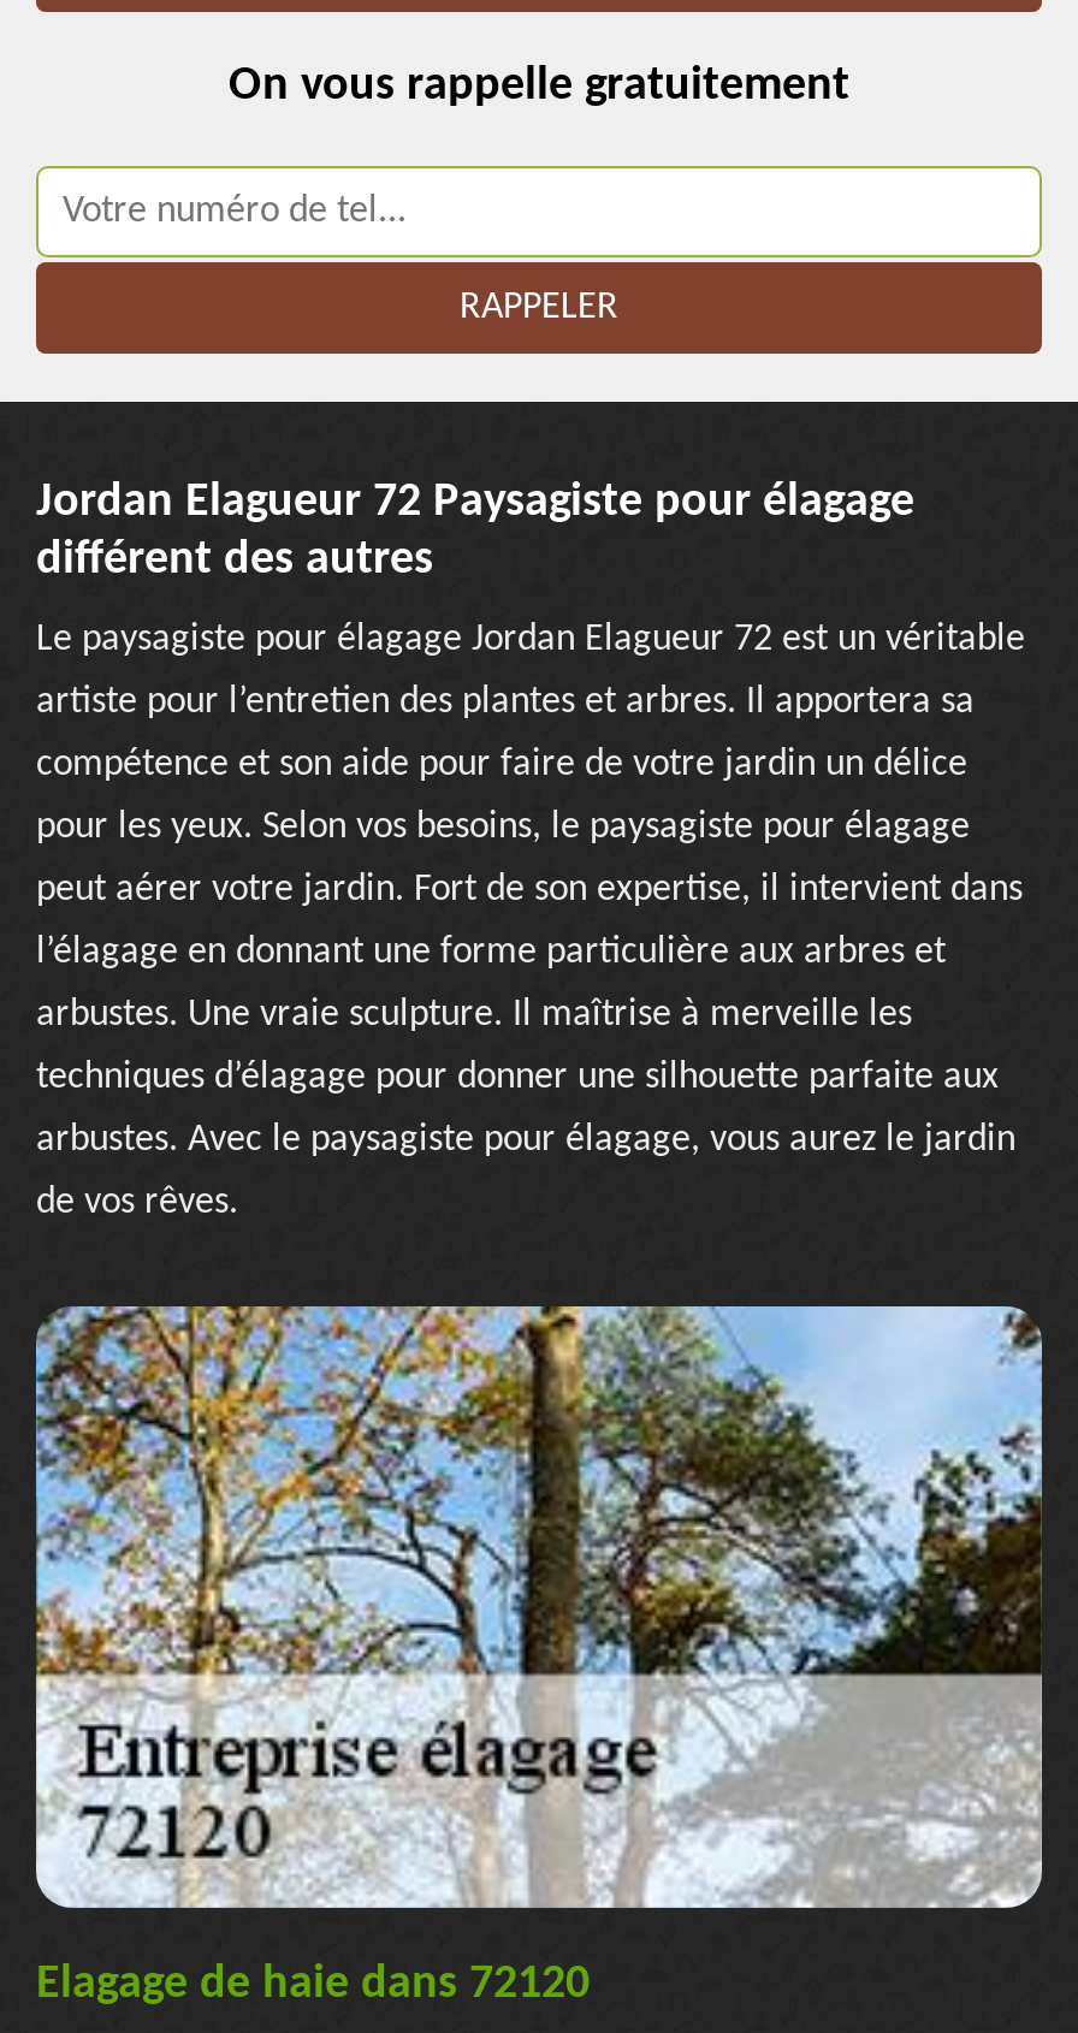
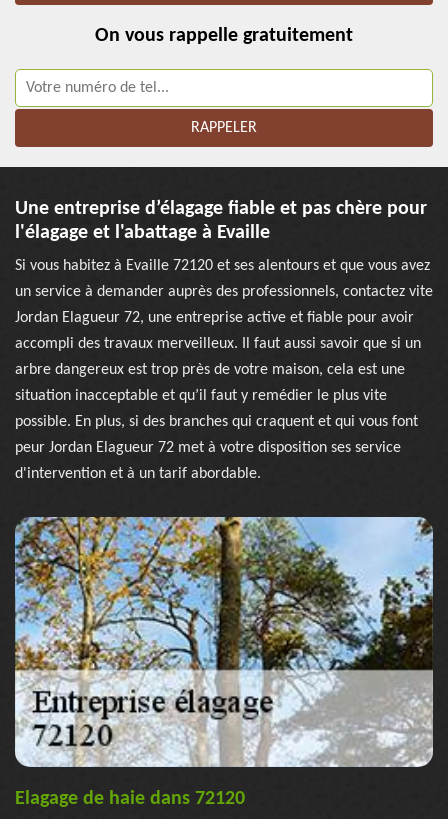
- Jordan Elagueur 72 Paysagiste pour élagage
- différent des autres
- Le paysagiste pour élagage Jordan Elagueur 72 est un véritable
- artiste pour l’entretien des plantes et arbres. Il apportera sa
- compétence et son aide pour faire de votre jardin un délice
- pour les yeux. Selon vos besoins, le paysagiste pour élagage
- peut aérer votre jardin. Fort de son expertise, il intervient dans
- l’élagage en donnant une forme particulière aux arbres et
- arbustes. Une vraie sculpture. Il maîtrise à merveille les
- techniques d’élagage pour donner une silhouette parfaite aux
- arbustes. Avec le paysagiste pour élagage, vous aurez le jardin
- de vos rêves.
+ Une entreprise d’élagage fiable et pas chère pour
+ l'élagage et l'abattage à Evaille
+ Si vous habitez à Evaille 72120 et ses alentours et que vous avez
+ un service à demander auprès des professionnels, contactez vite
+ Jordan Elagueur 72, une entreprise active et fiable pour avoir
+ accompli des travaux merveilleux. Il faut aussi savoir que si un
+ arbre dangereux est trop près de votre maison, cela est une
+ situation inacceptable et qu’il faut y remédier le plus vite
+ possible. En plus, si des branches qui craquent et qui vous font
+ peur Jordan Elagueur 72 met à votre disposition ses service
+ d'intervention et à un tarif abordable.
